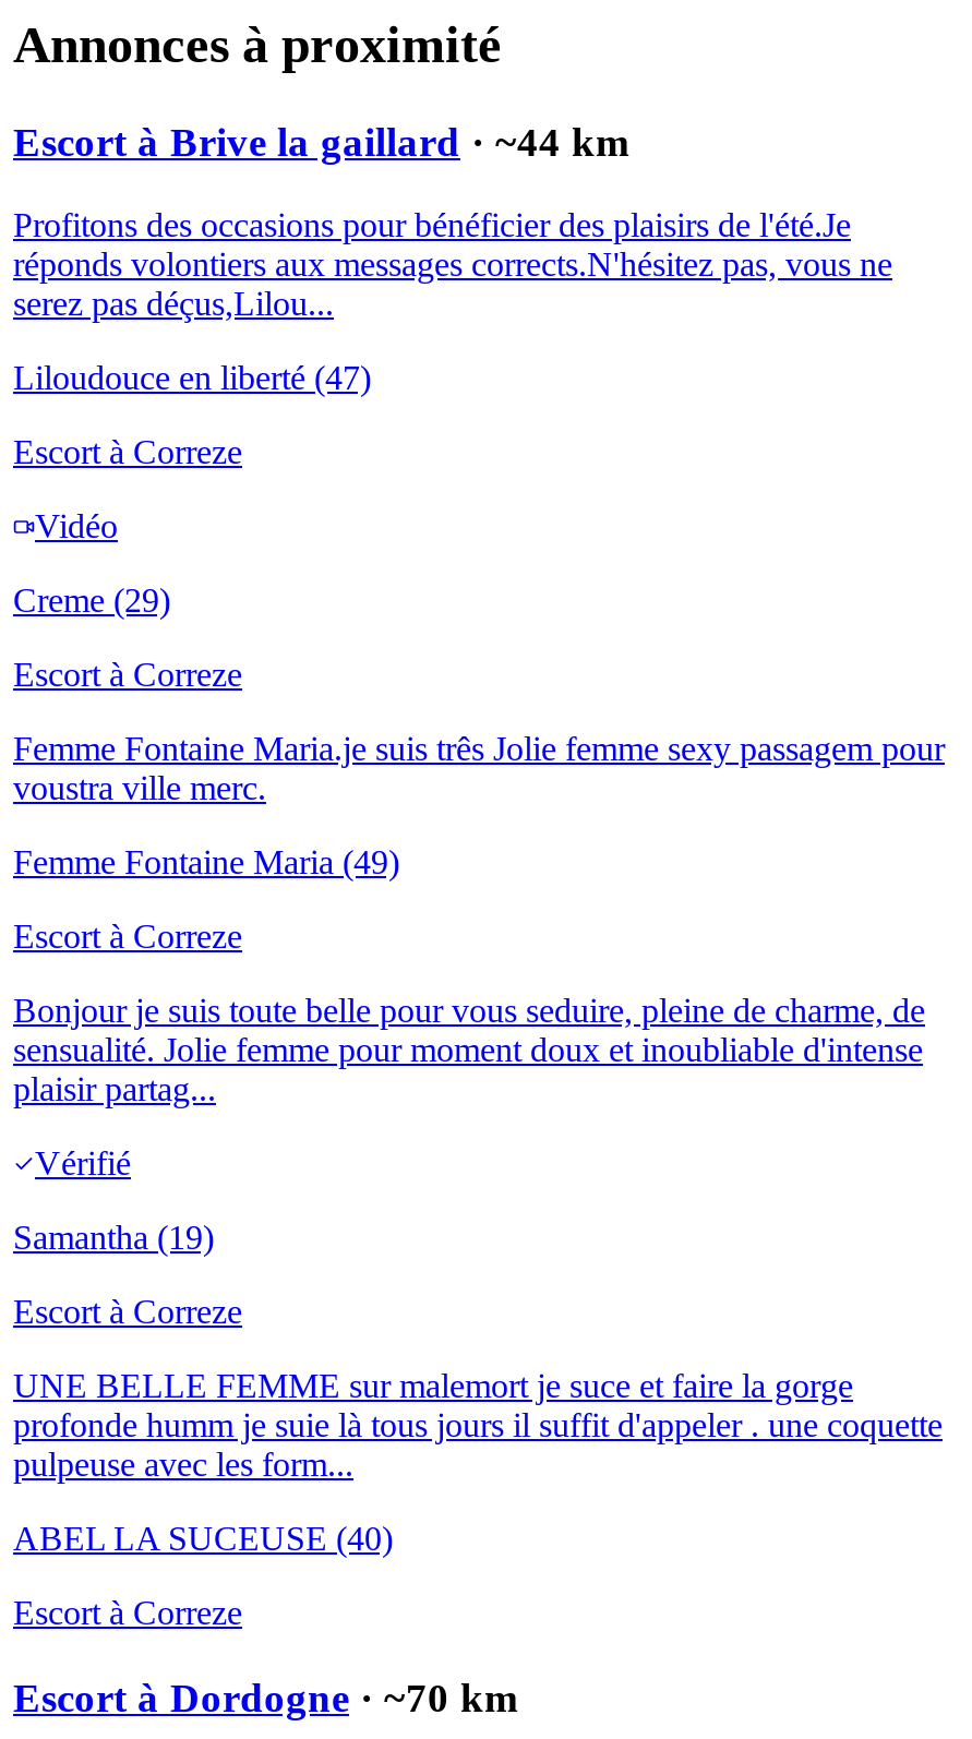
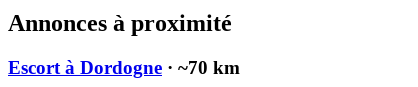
- Escort à Brive la gaillard · ~44 km
- Profitons des occasions pour bénéficier des plaisirs de l'été.Je
- réponds volontiers aux messages corrects.N'hésitez pas, vous ne
- serez pas déçus,Lilou...
- Liloudouce en liberté (47)
- Escort à Correze
- Vidéo
- Creme (29)
- Escort à Correze
- Femme Fontaine Maria.je suis três Jolie femme sexy passagem pour
- voustra ville merc.
- Femme Fontaine Maria (49)
- Escort à Correze
- Bonjour je suis toute belle pour vous seduire, pleine de charme, de
- sensualité. Jolie femme pour moment doux et inoubliable d'intense
- plaisir partag...
- Vérifié
- Samantha (19)
- Escort à Correze
- UNE BELLE FEMME sur malemort je suce et faire la gorge
- profonde humm je suie là tous jours il suffit d'appeler . une coquette
- pulpeuse avec les form...
- ABEL LA SUCEUSE (40)
- Escort à Correze
